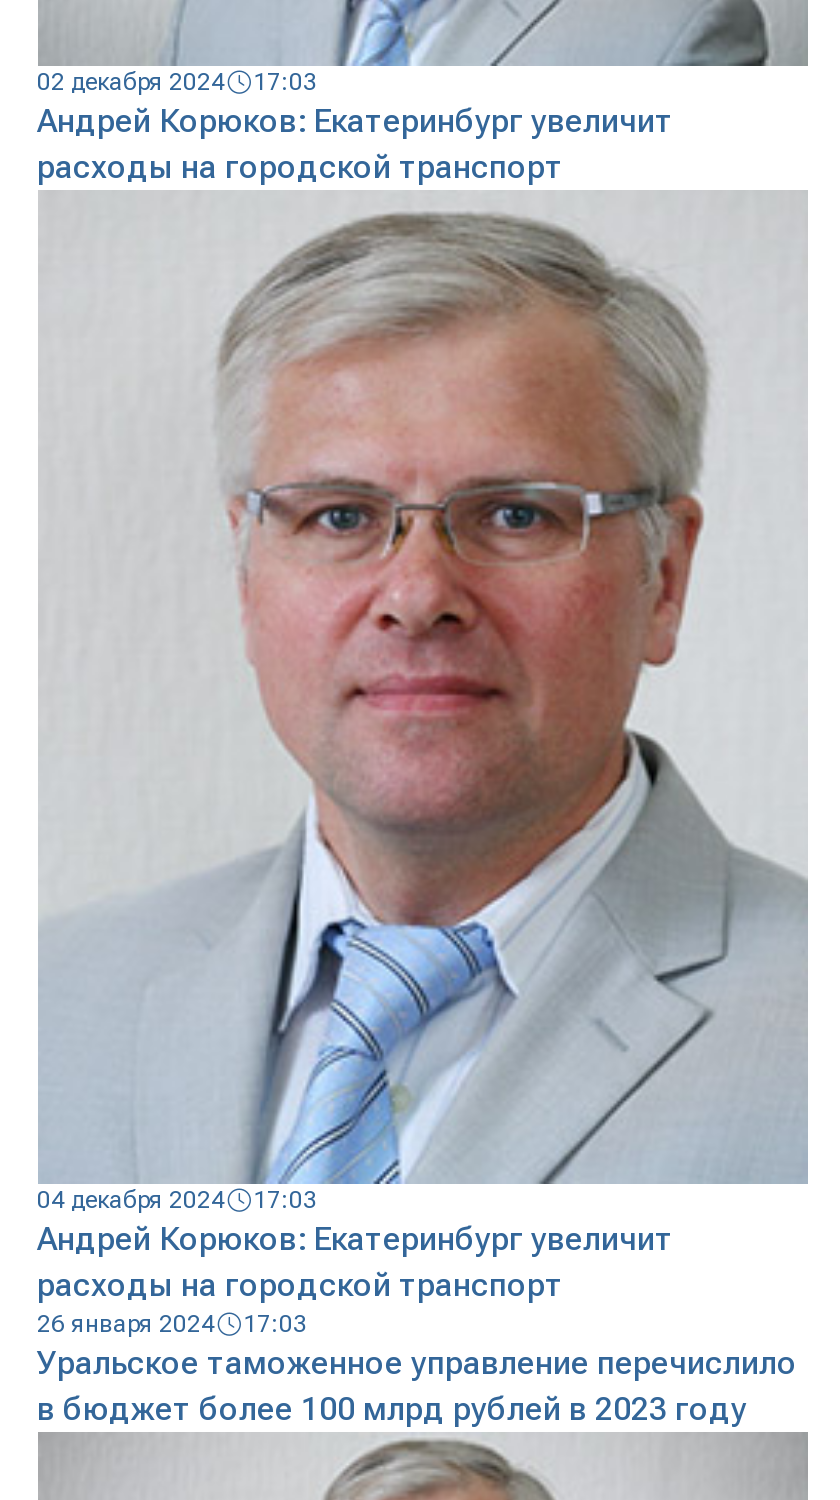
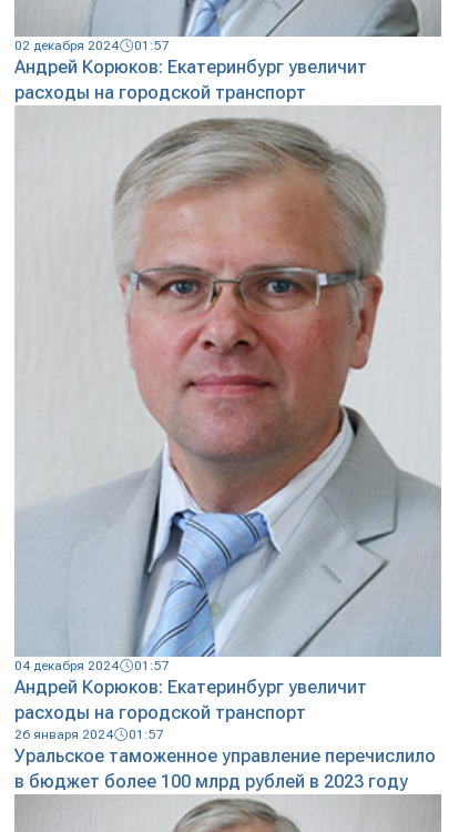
- 02 декабря 2024 17:03
+ 02 декабря 2024 01:57

- 04 декабря 2024 17:03
+ 04 декабря 2024 01:57

- 26 января 2024 17:03
+ 26 января 2024 01:57
